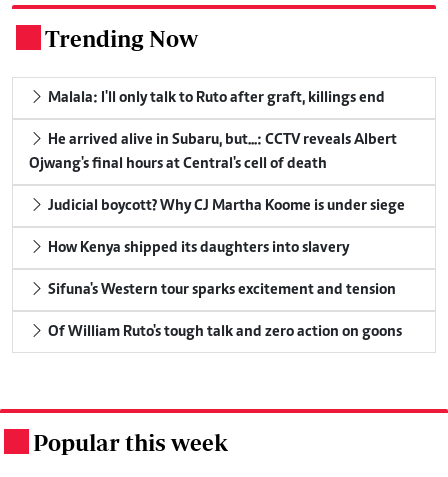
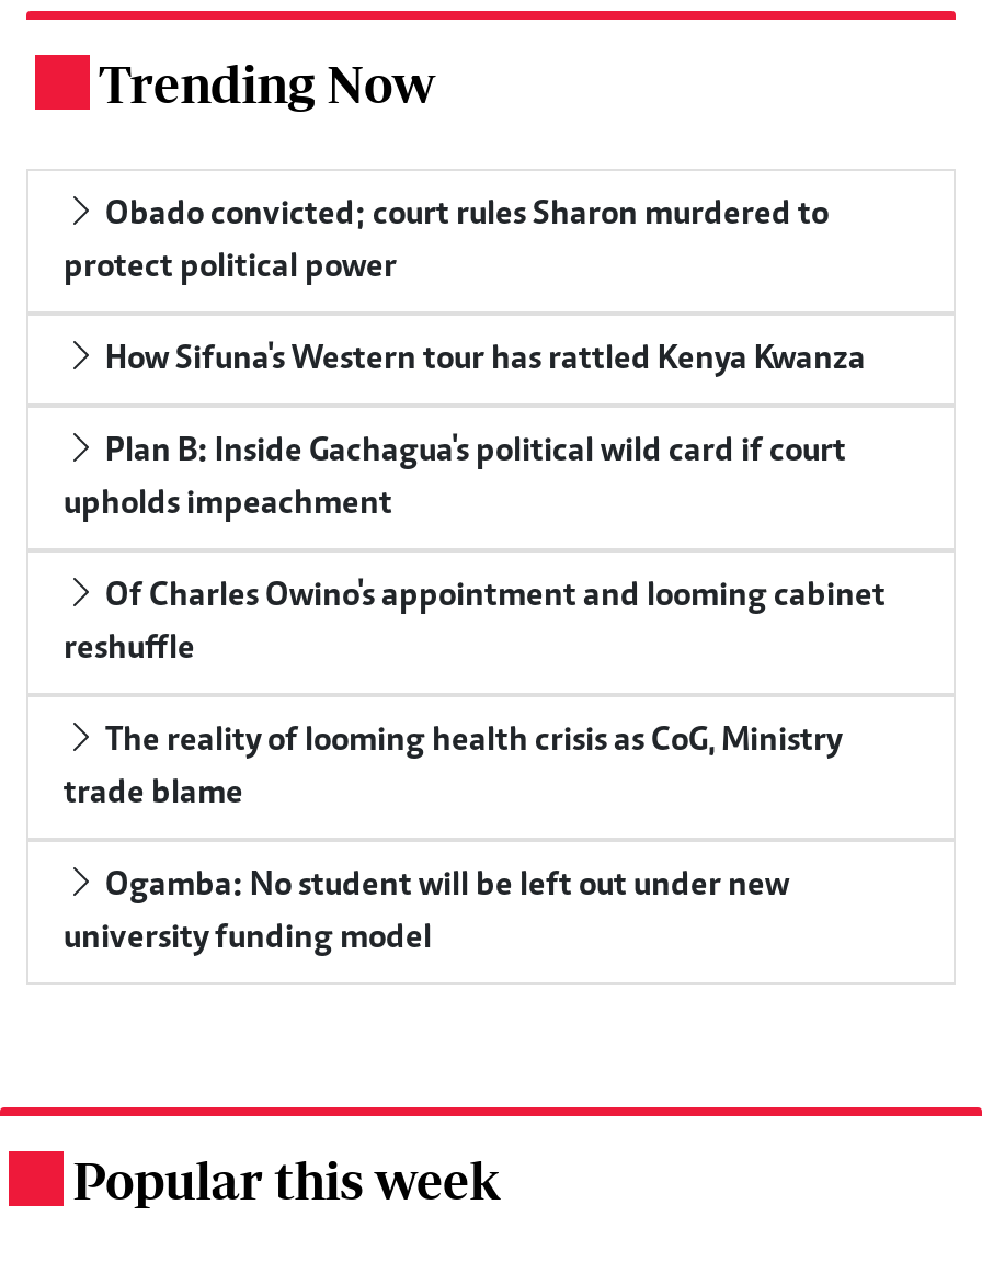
- Malala: I'll only talk to Ruto after graft, killings end
- He arrived alive in Subaru, but...: CCTV reveals Albert
- Ojwang's final hours at Central's cell of death
- Judicial boycott? Why CJ Martha Koome is under siege
- How Kenya shipped its daughters into slavery
- Sifuna's Western tour sparks excitement and tension
- Of William Ruto's tough talk and zero action on goons
+ Obado convicted; court rules Sharon murdered to
+ protect political power
+ How Sifuna's Western tour has rattled Kenya Kwanza
+ Plan B: Inside Gachagua's political wild card if court
+ upholds impeachment
+ Of Charles Owino's appointment and looming cabinet
+ reshuffle
+ The reality of looming health crisis as CoG, Ministry
+ trade blame
+ Ogamba: No student will be left out under new
+ university funding model
